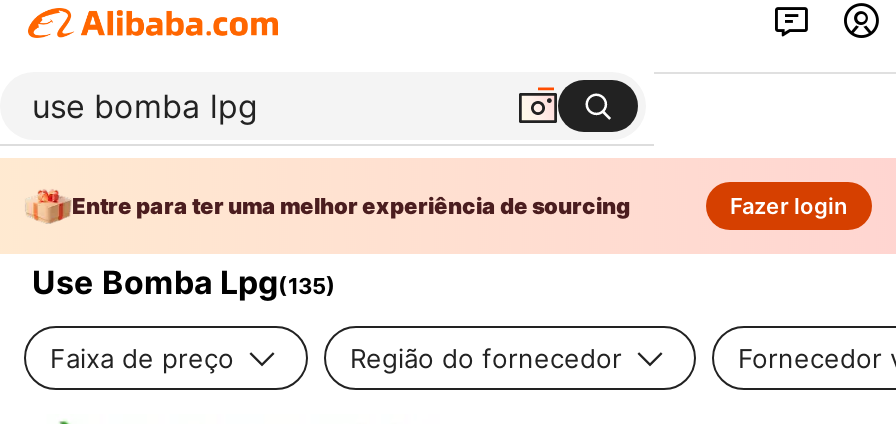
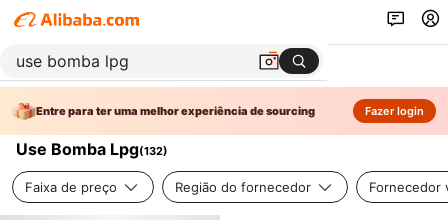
- Use Bomba Lpg(135)
+ Use Bomba Lpg(132)
